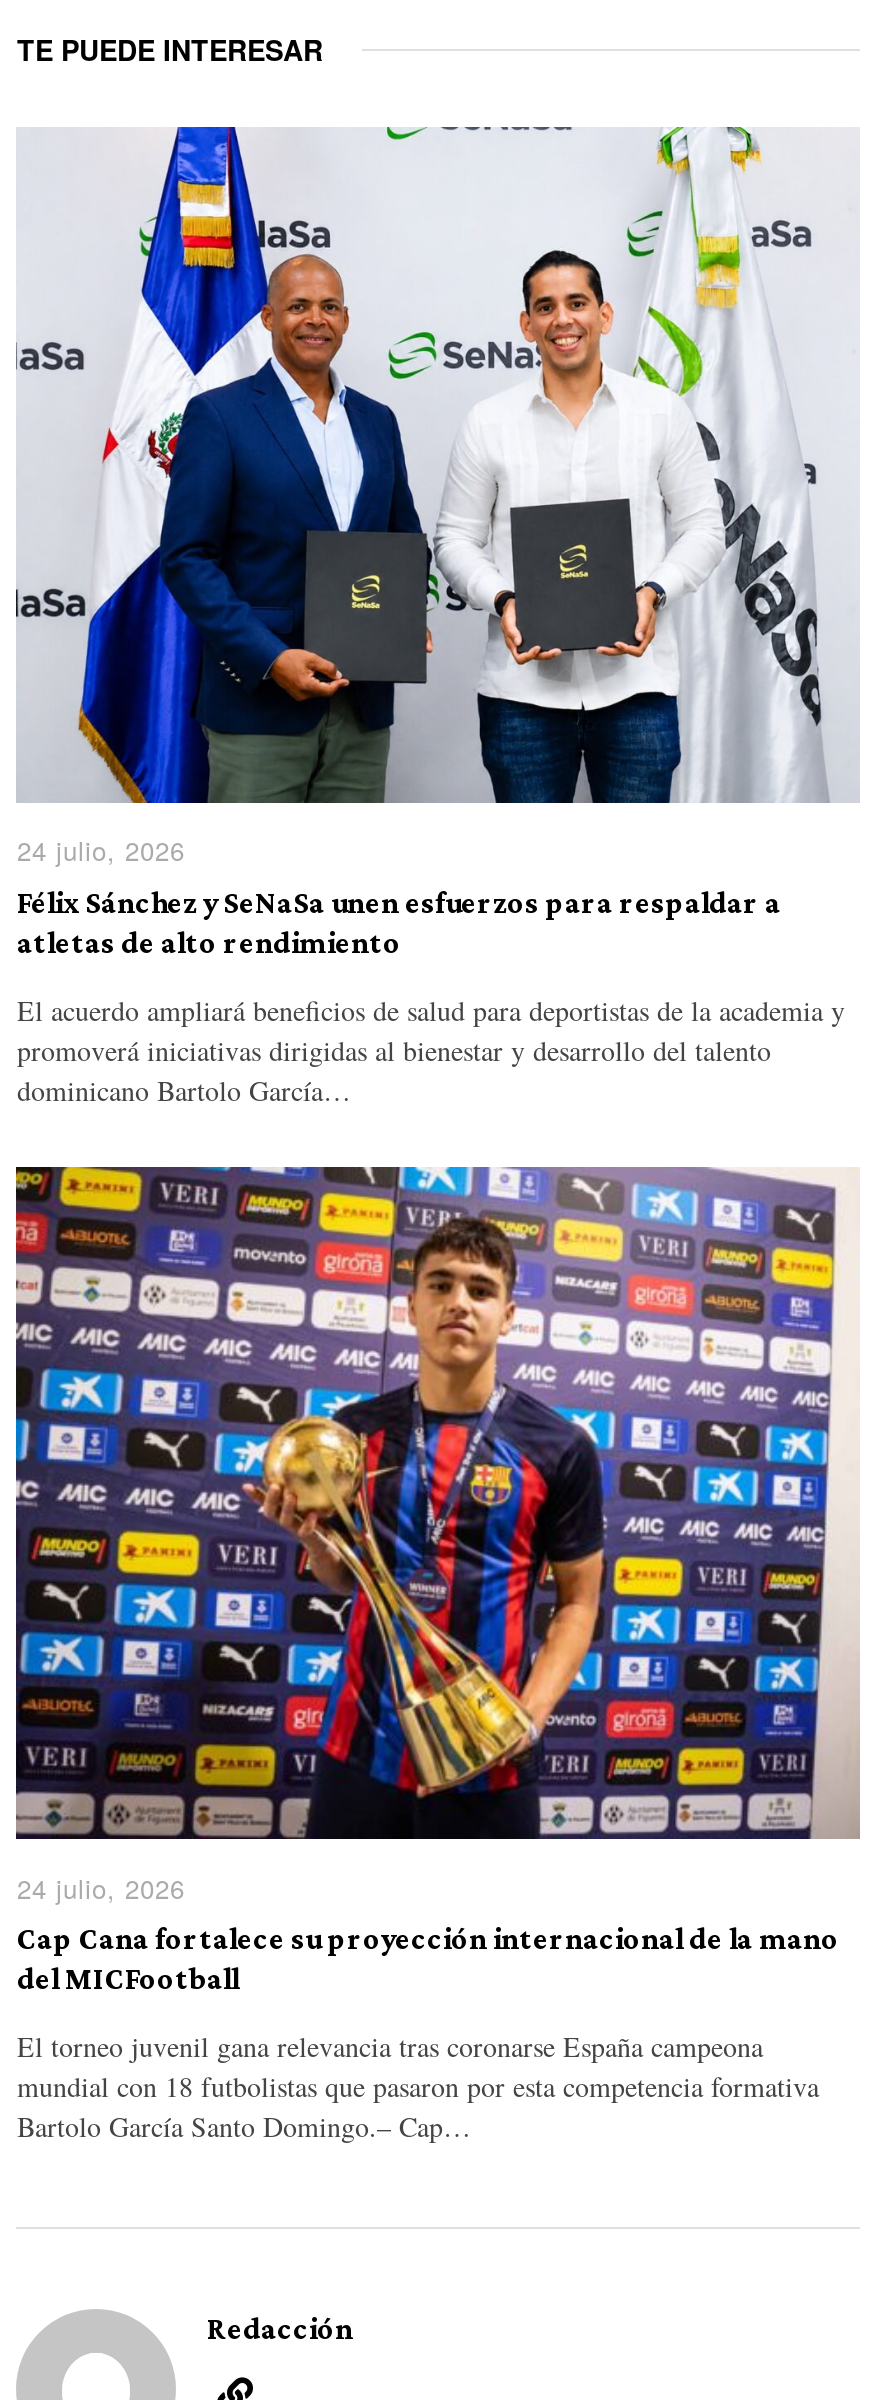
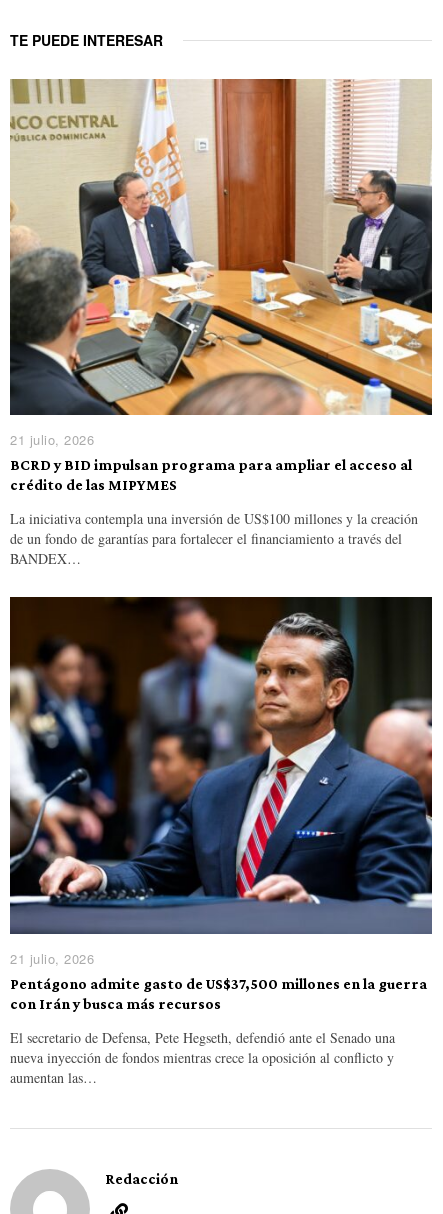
- [image]
- 24 julio, 2026
- Félix Sánchez y SeNaSa unen esfuerzos para respaldar a
- atletas de alto rendimiento
+ [image]
+ 21 julio, 2026
+ BCRD y BID impulsan programa para ampliar el acceso al
+ crédito de las MIPYMES

- El acuerdo ampliará beneficios de salud para deportistas de la academia y
- promoverá iniciativas dirigidas al bienestar y desarrollo del talento
- dominicano Bartolo García…
+ La iniciativa contempla una inversión de US$100 millones y la creación
+ de un fondo de garantías para fortalecer el financiamiento a través del
+ BANDEX…

- [image]
- 24 julio, 2026
- Cap Cana fortalece su proyección internacional de la mano
- del MICFootball
+ [image]
+ 21 julio, 2026
+ Pentágono admite gasto de US$37,500 millones en la guerra
+ con Irán y busca más recursos

- El torneo juvenil gana relevancia tras coronarse España campeona
- mundial con 18 futbolistas que pasaron por esta competencia formativa
- Bartolo García Santo Domingo.– Cap…
+ El secretario de Defensa, Pete Hegseth, defendió ante el Senado una
+ nueva inyección de fondos mientras crece la oposición al conflicto y
+ aumentan las…
